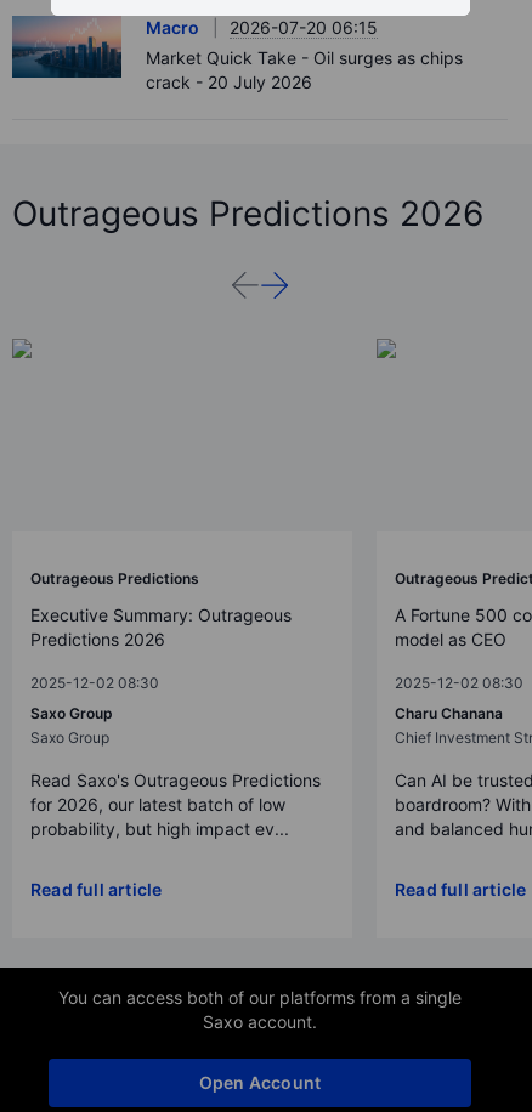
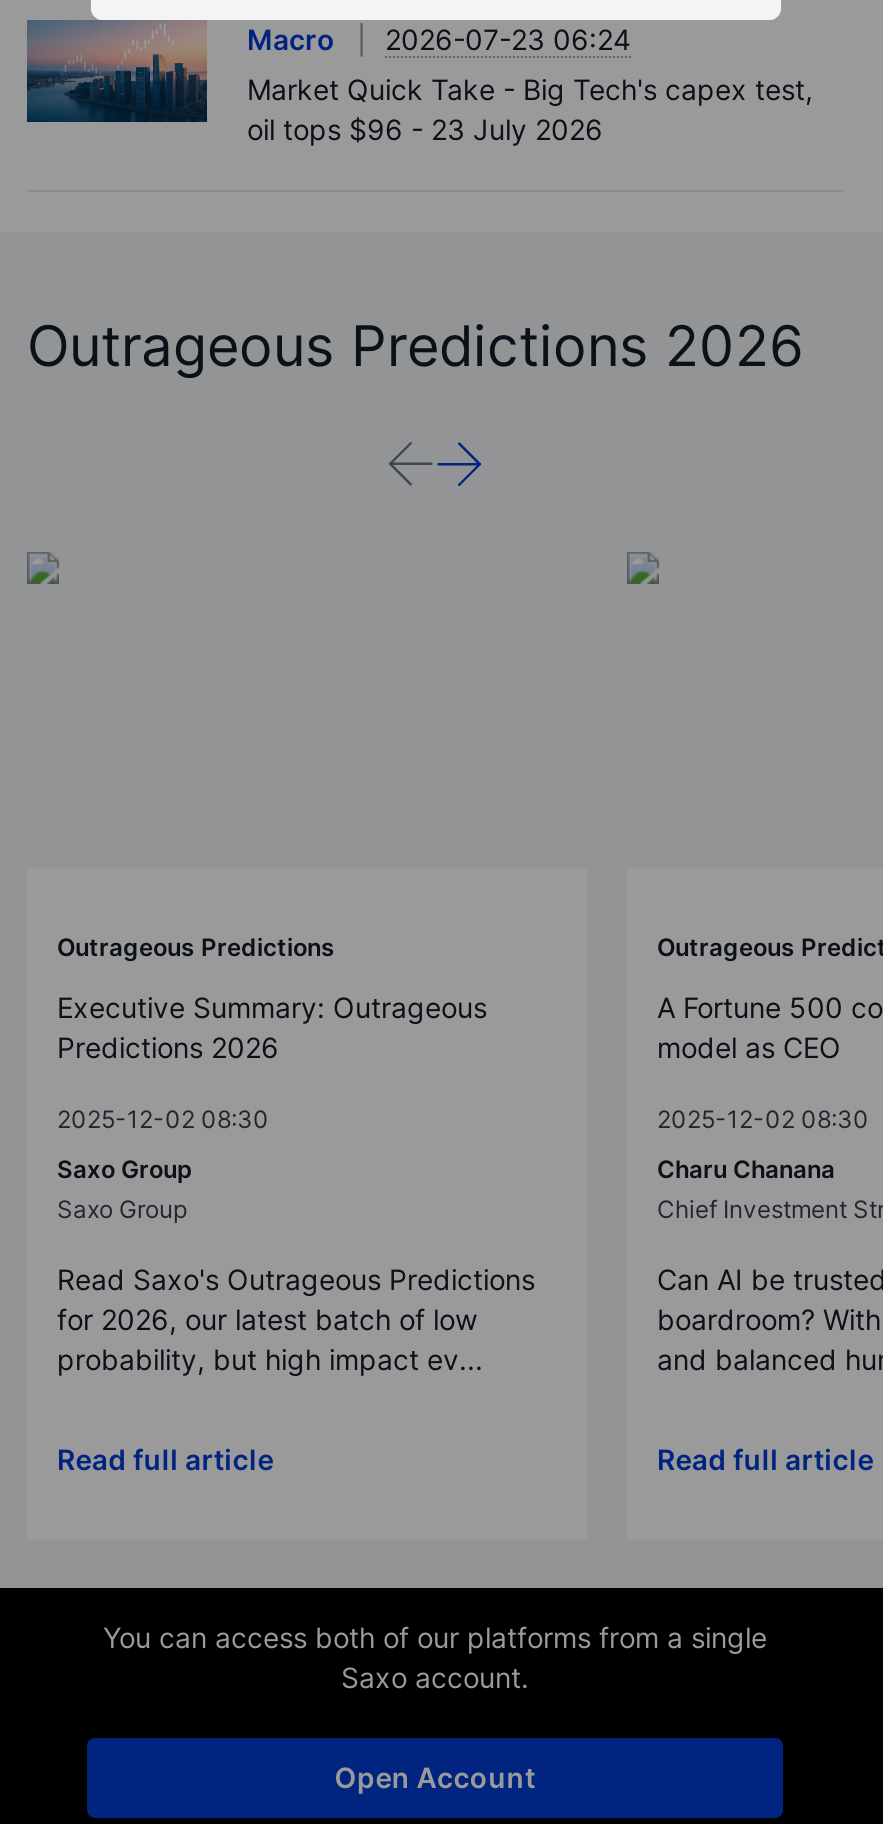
- Macro 2026-07-20 06:15
+ Macro 2026-07-23 06:24

- Market Quick Take - Oil surges as chips
- crack - 20 July 2026
+ Market Quick Take - Big Tech's capex test,
+ oil tops $96 - 23 July 2026
